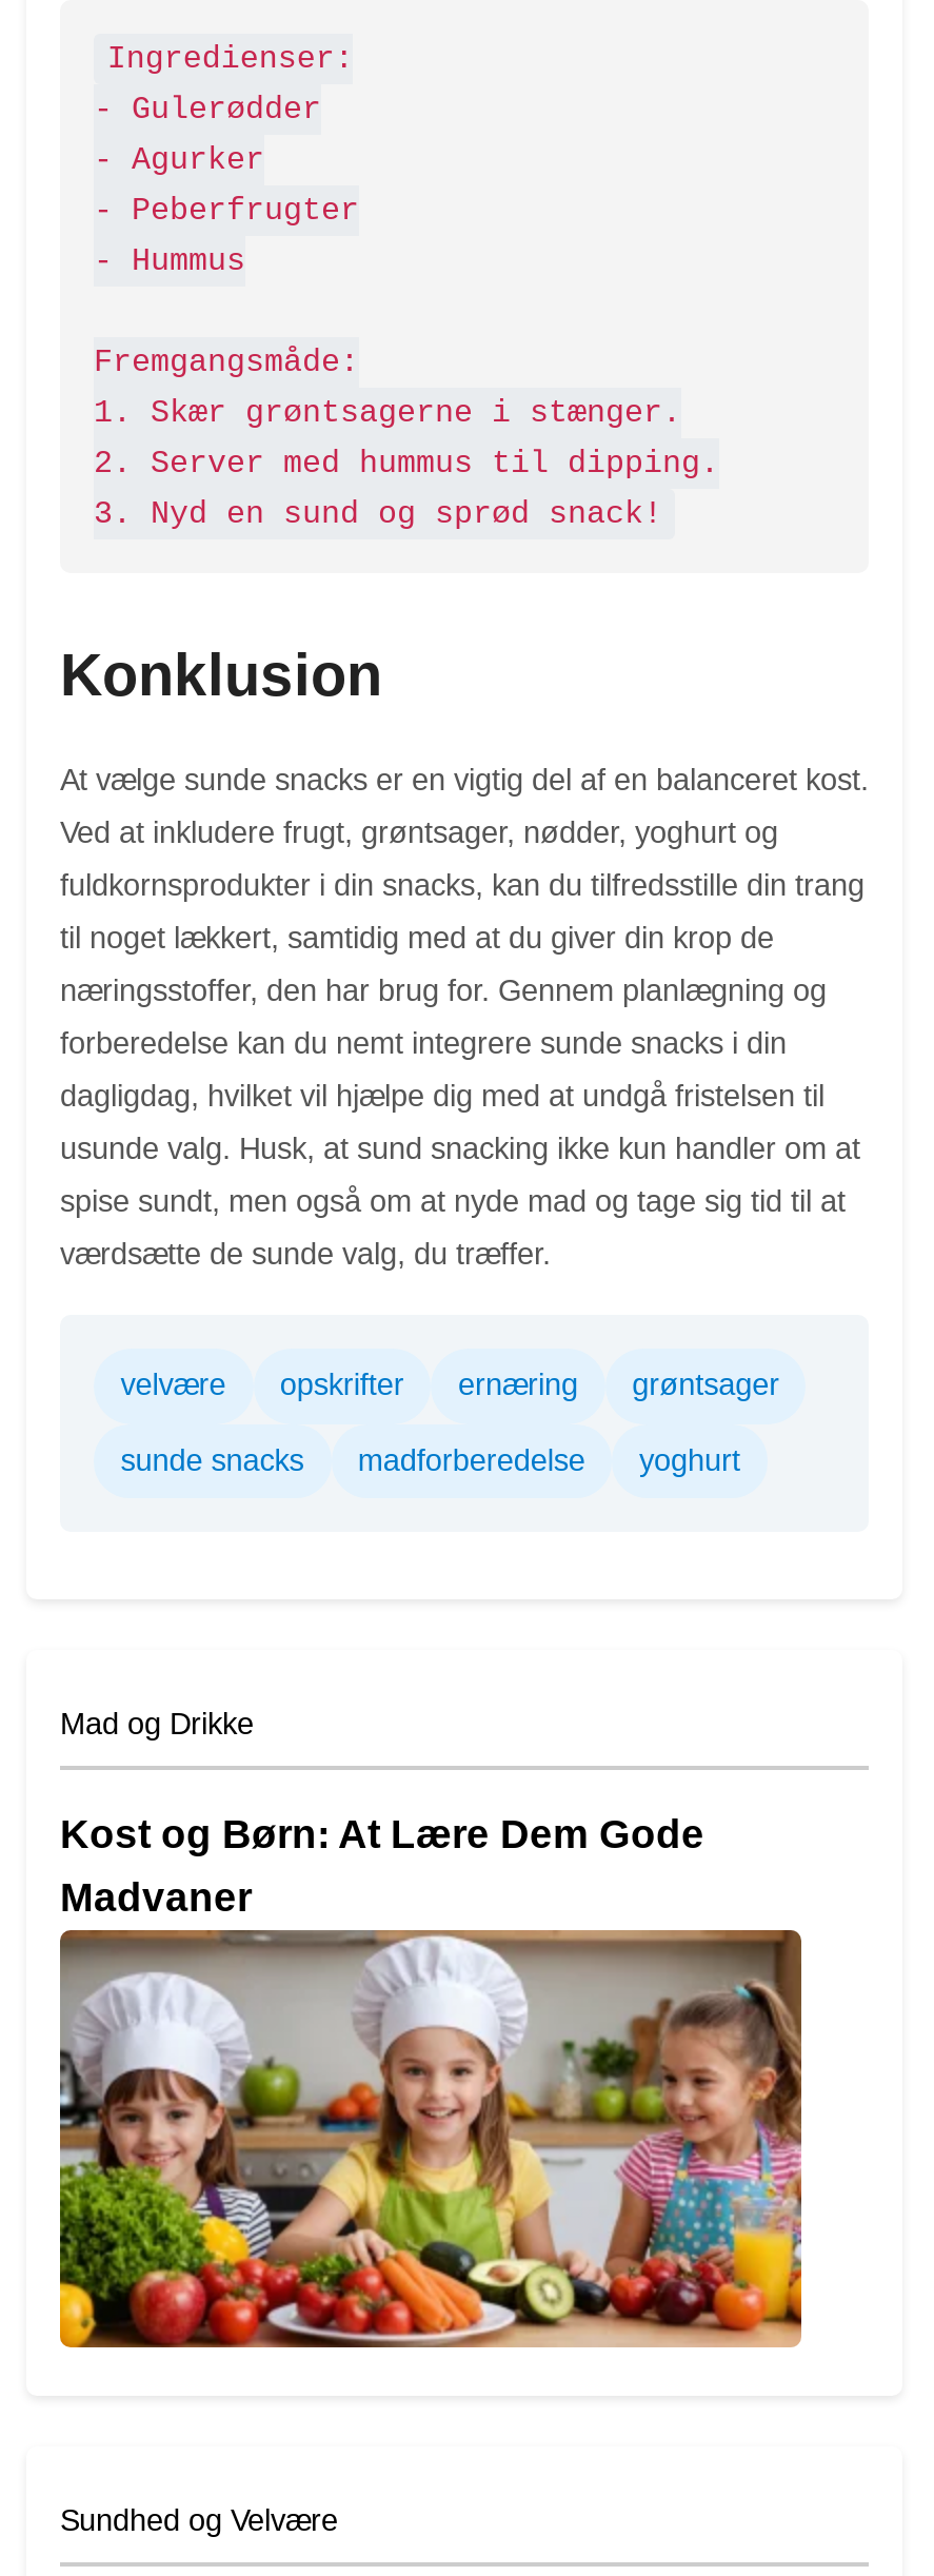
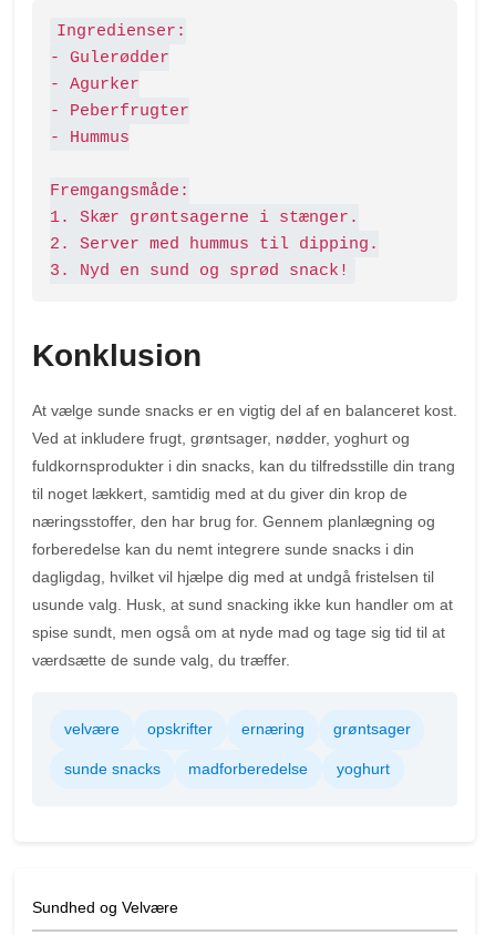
- Mad og Drikke
- Kost og Børn: At Lære Dem Gode
- Madvaner

- [image]
